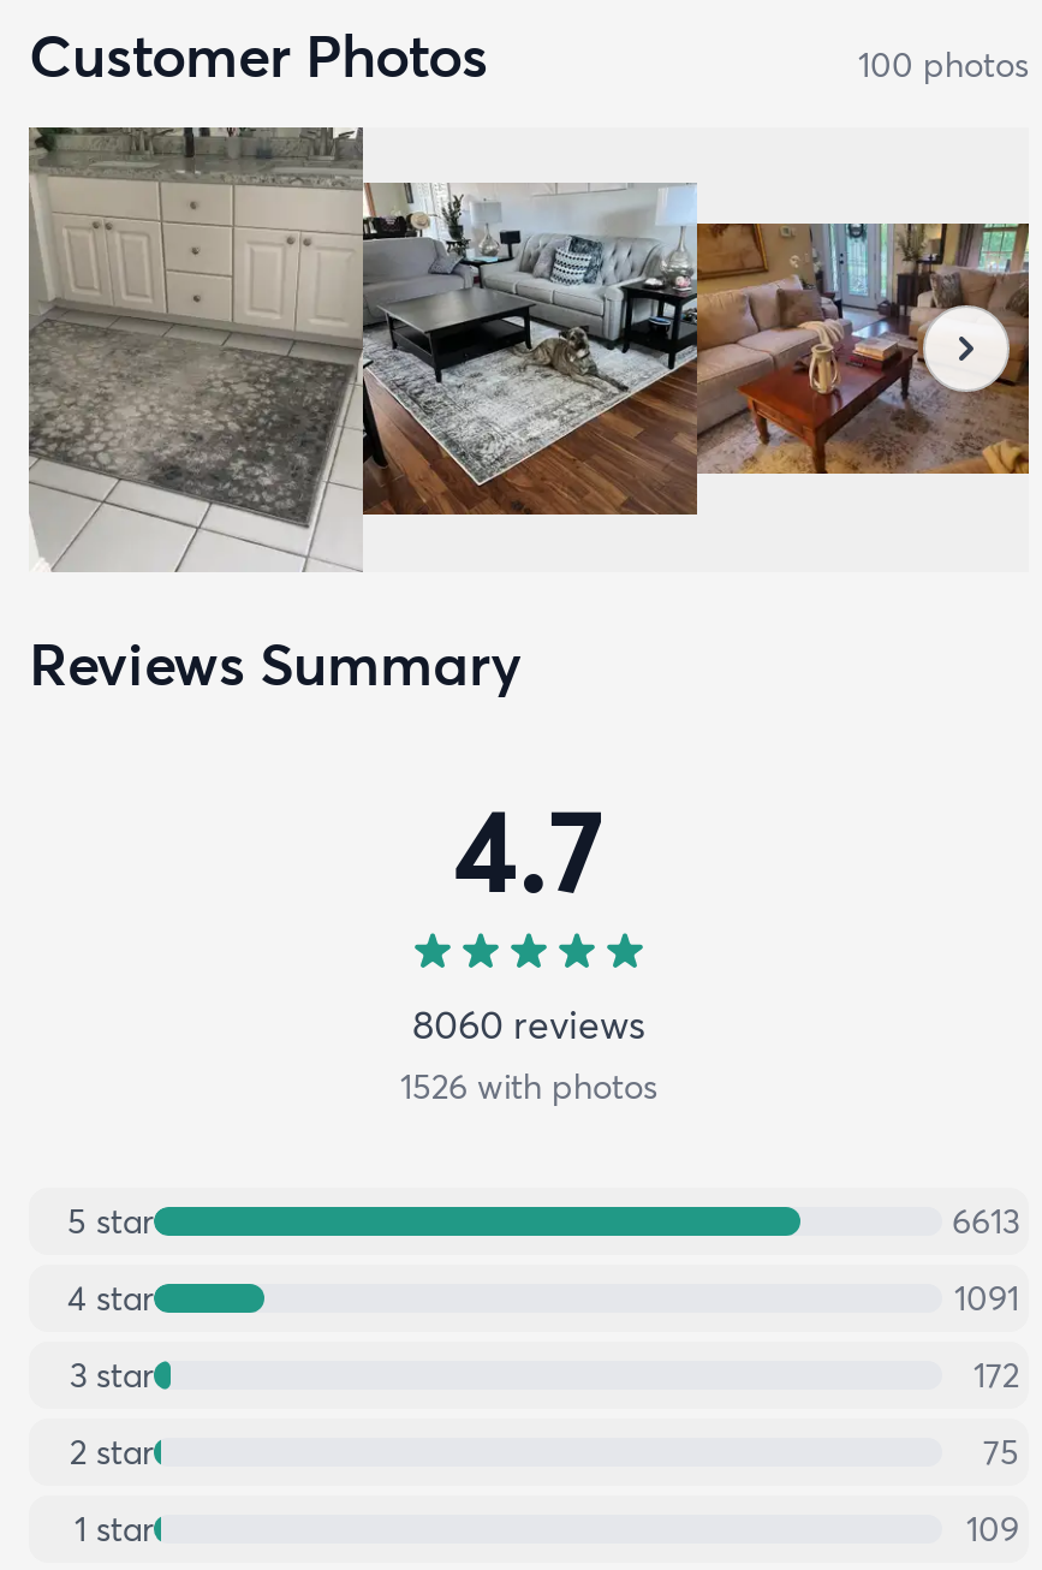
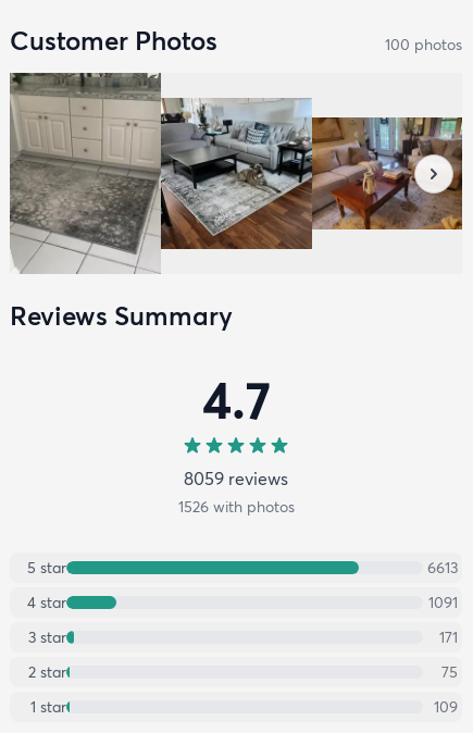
- 8060 reviews
+ 8059 reviews

- 172
+ 171
